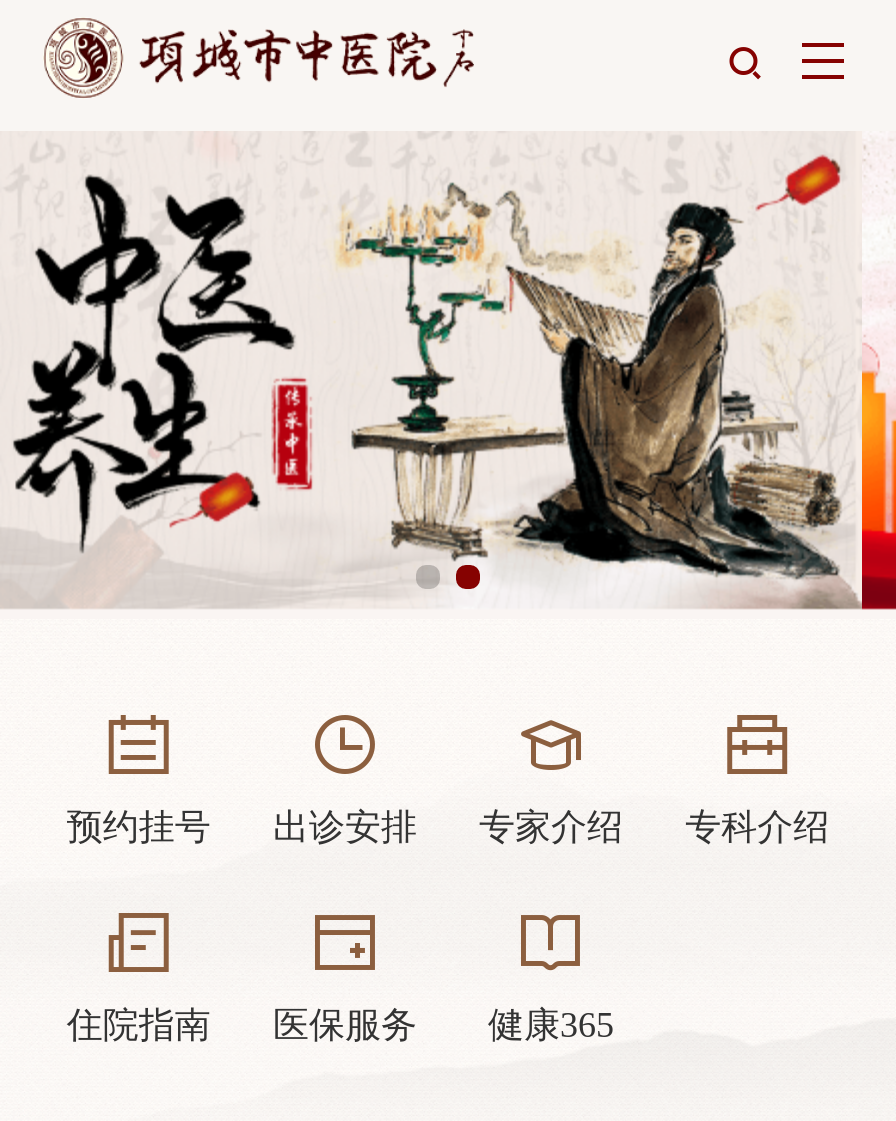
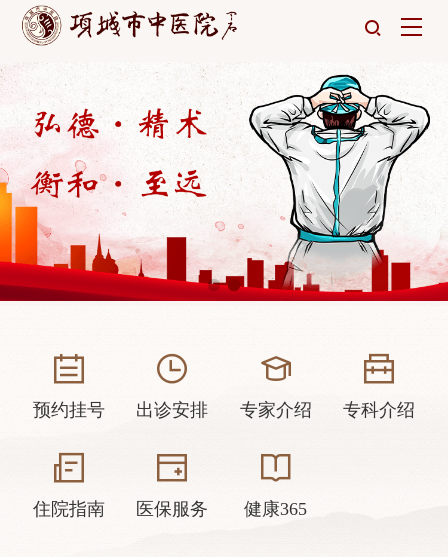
- [image]
+ [image]
